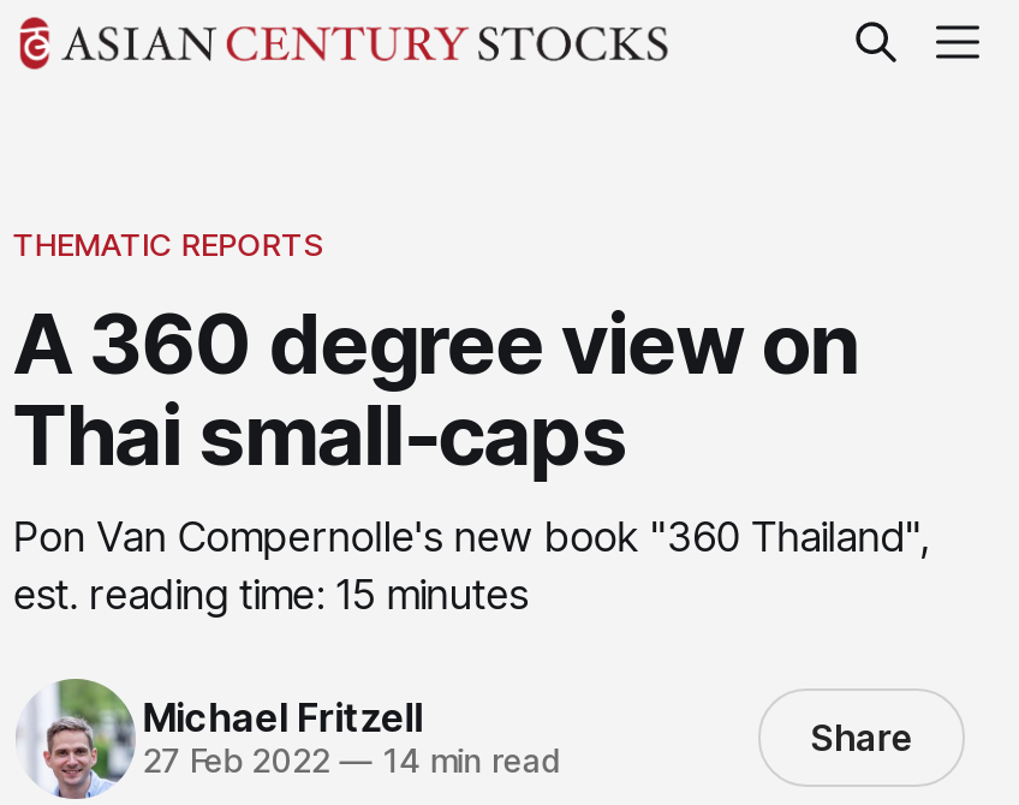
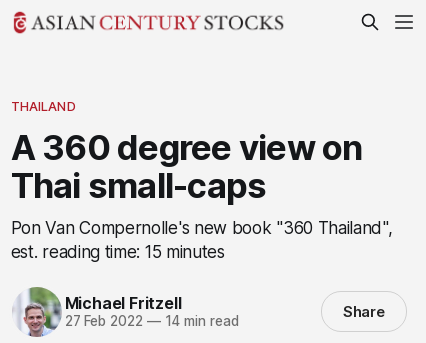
- THEMATIC REPORTS
+ THAILAND
